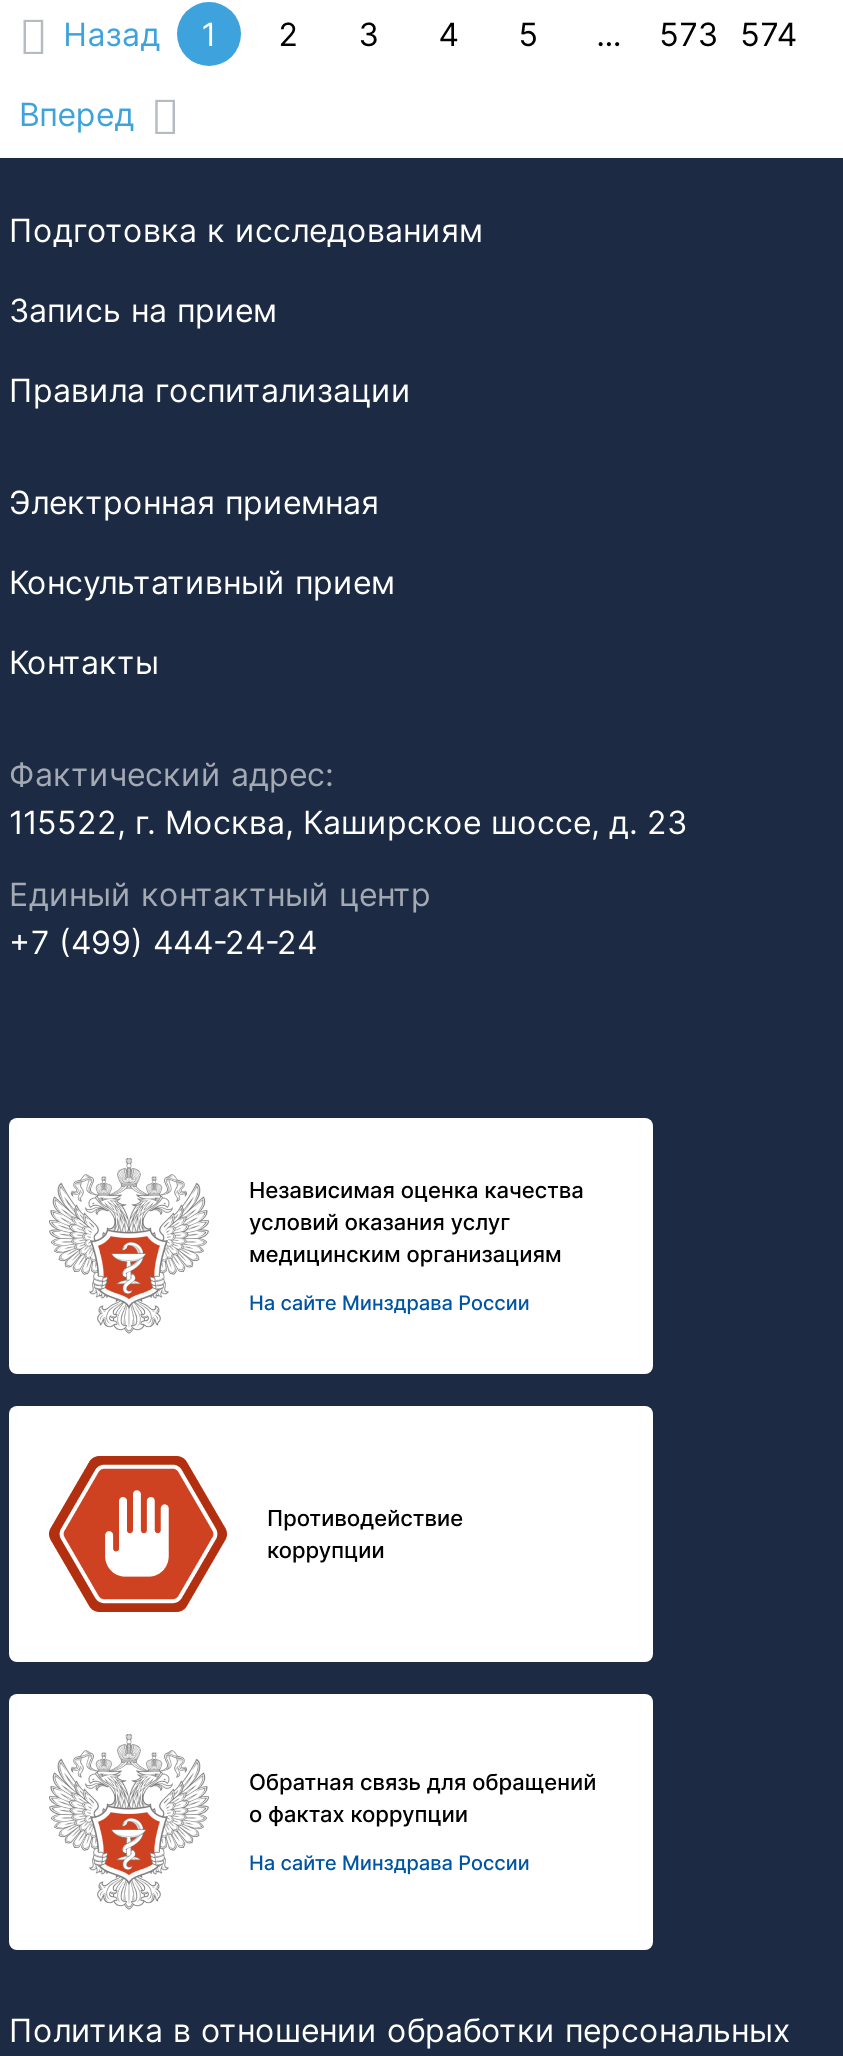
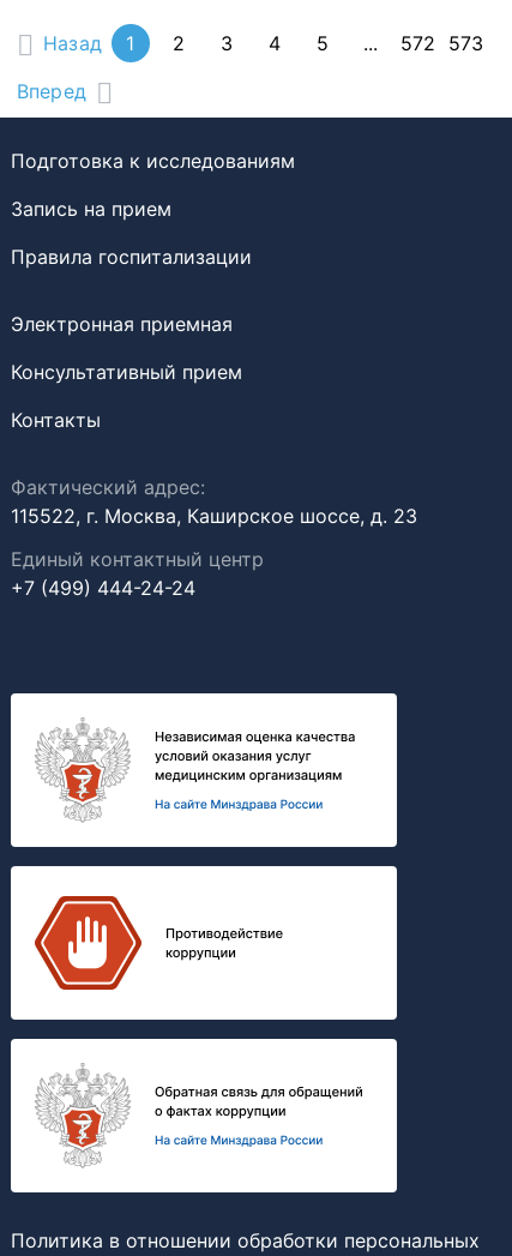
- 573 574
+ 572 573
